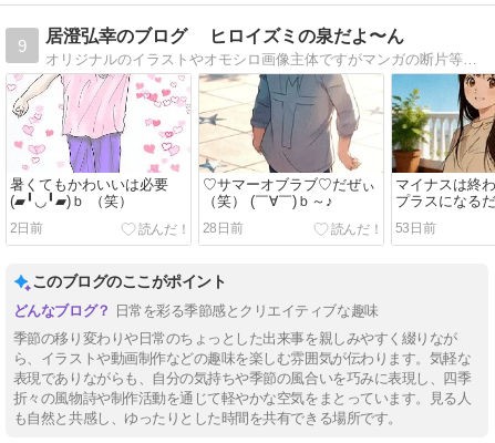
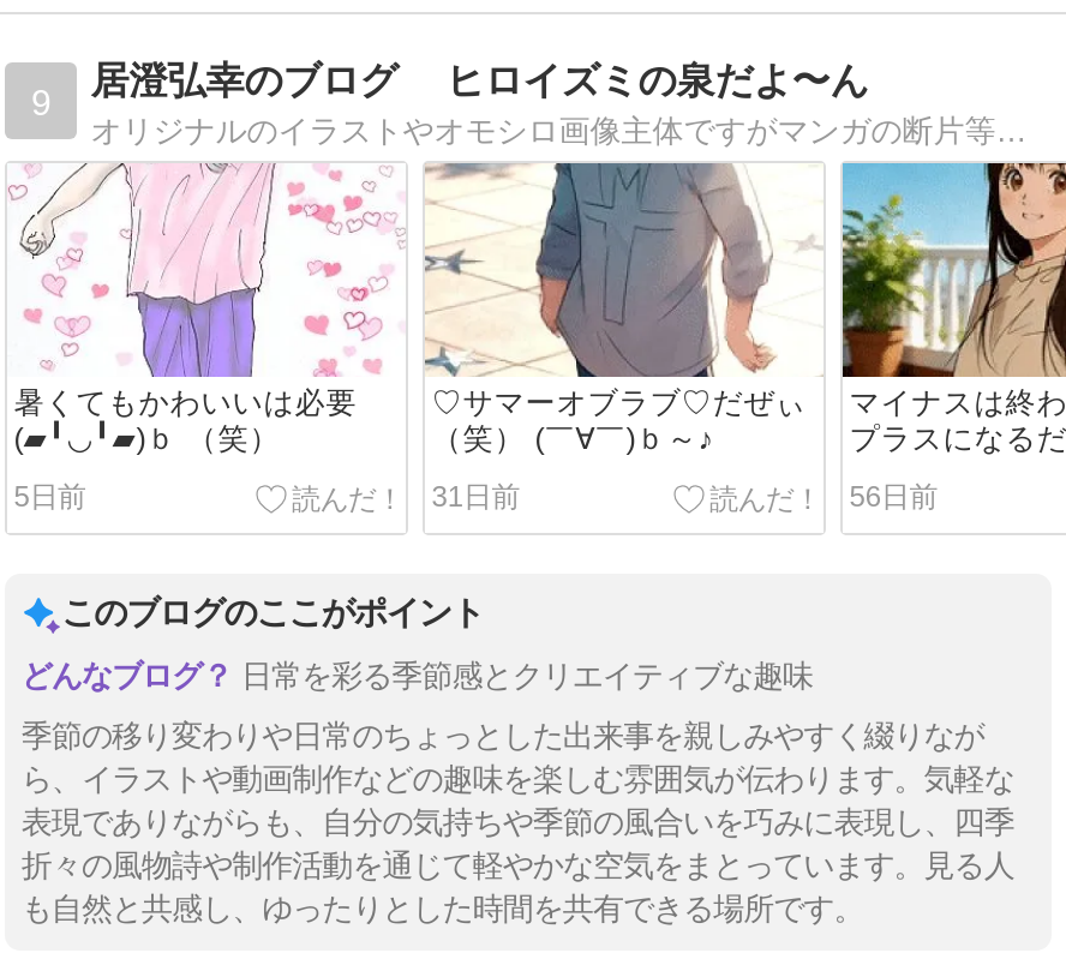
- 2日前
+ 5日前

- 28日前
+ 31日前

- 53日前
+ 56日前
